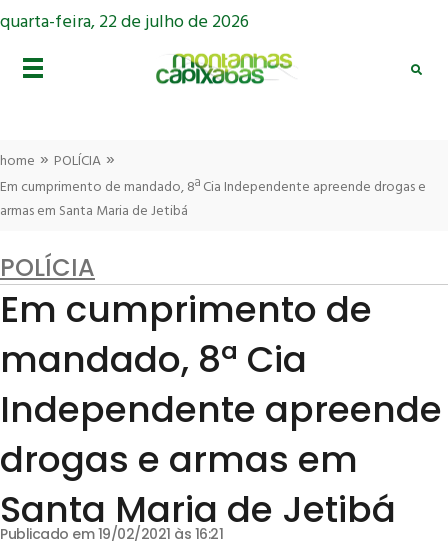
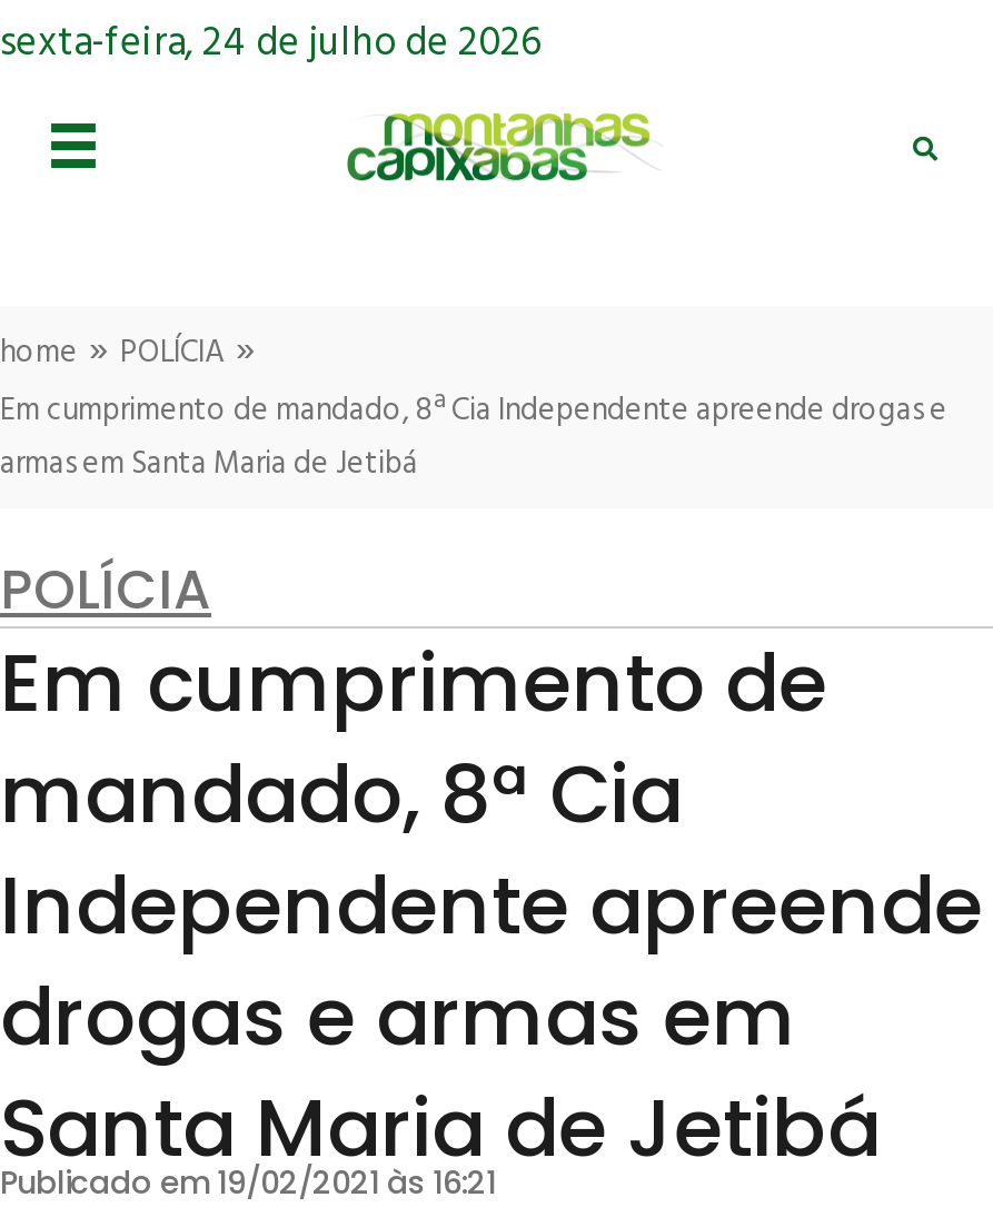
- quarta-feira, 22 de julho de 2026
+ sexta-feira, 24 de julho de 2026
